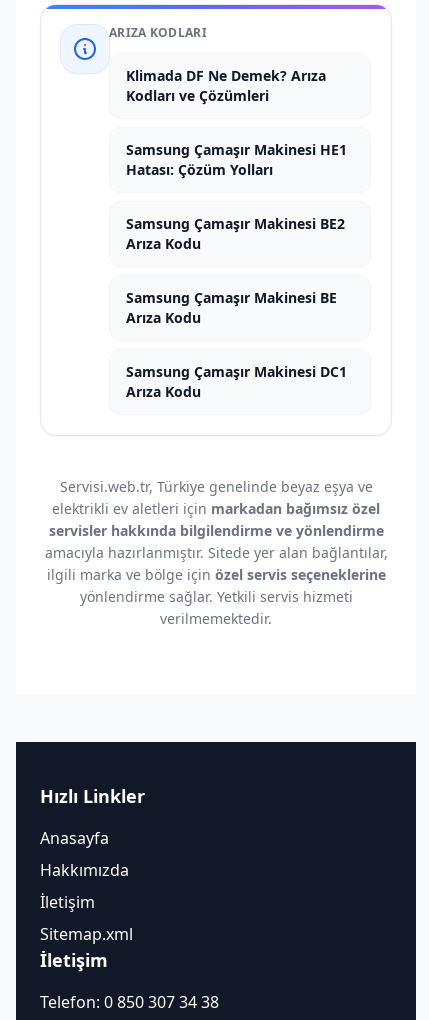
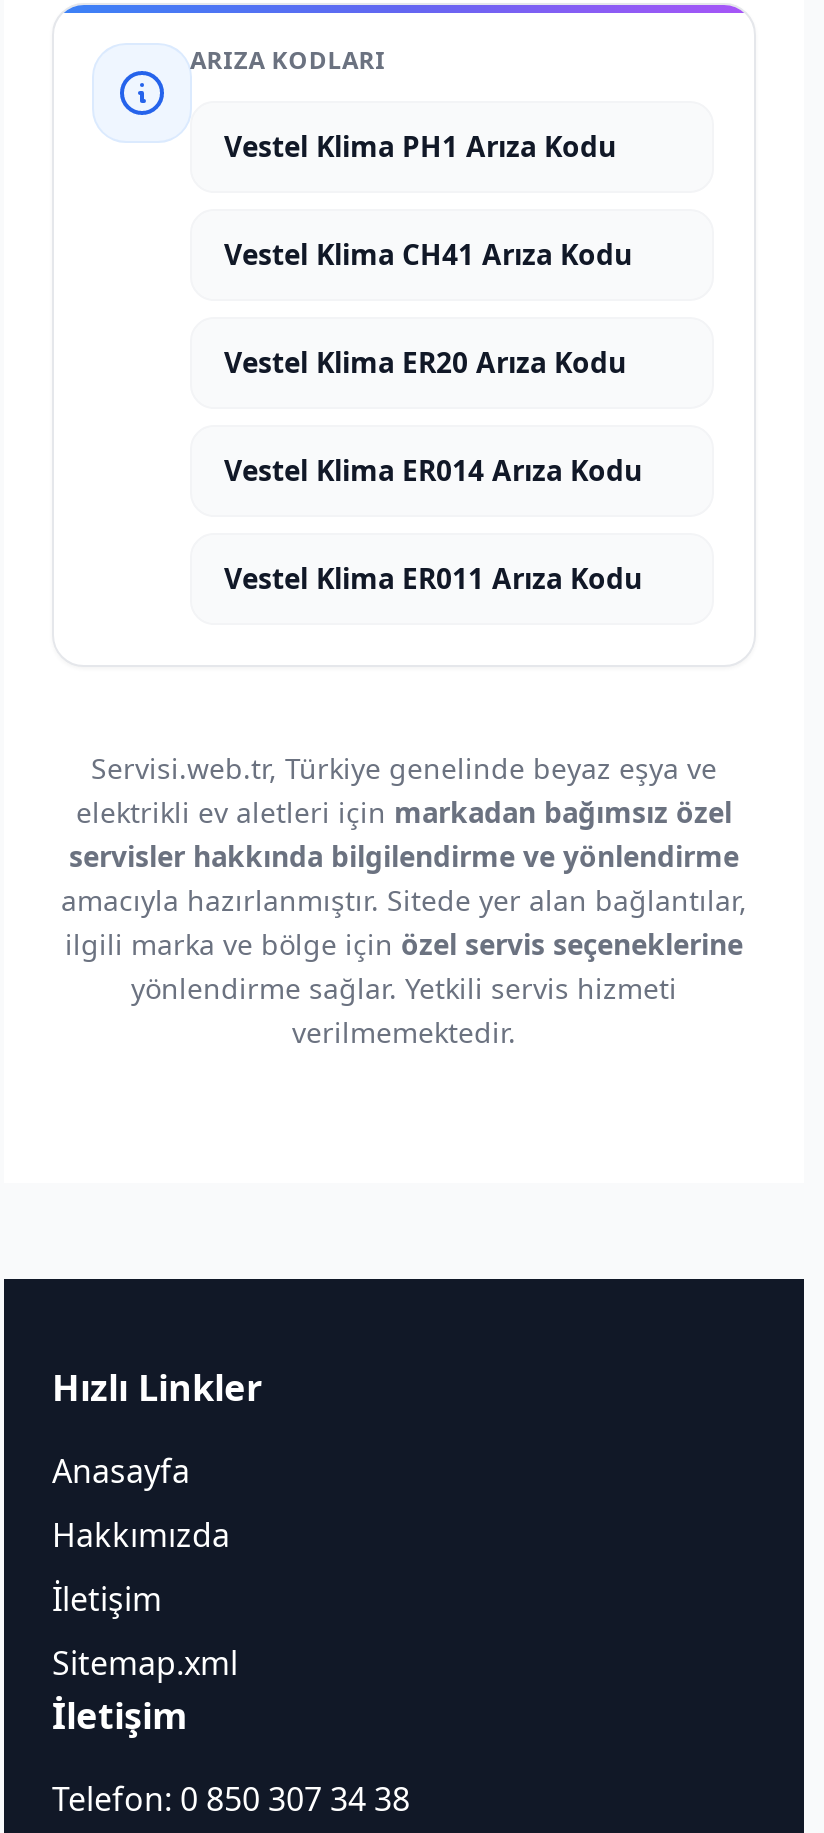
- Klimada DF Ne Demek? Arıza
- Kodları ve Çözümleri
+ Vestel Klima PH1 Arıza Kodu

- Samsung Çamaşır Makinesi HE1
- Hatası: Çözüm Yolları
+ Vestel Klima CH41 Arıza Kodu

- Samsung Çamaşır Makinesi BE2
- Arıza Kodu
+ Vestel Klima ER20 Arıza Kodu

- Samsung Çamaşır Makinesi BE
- Arıza Kodu
+ Vestel Klima ER014 Arıza Kodu

- Samsung Çamaşır Makinesi DC1
- Arıza Kodu
+ Vestel Klima ER011 Arıza Kodu
